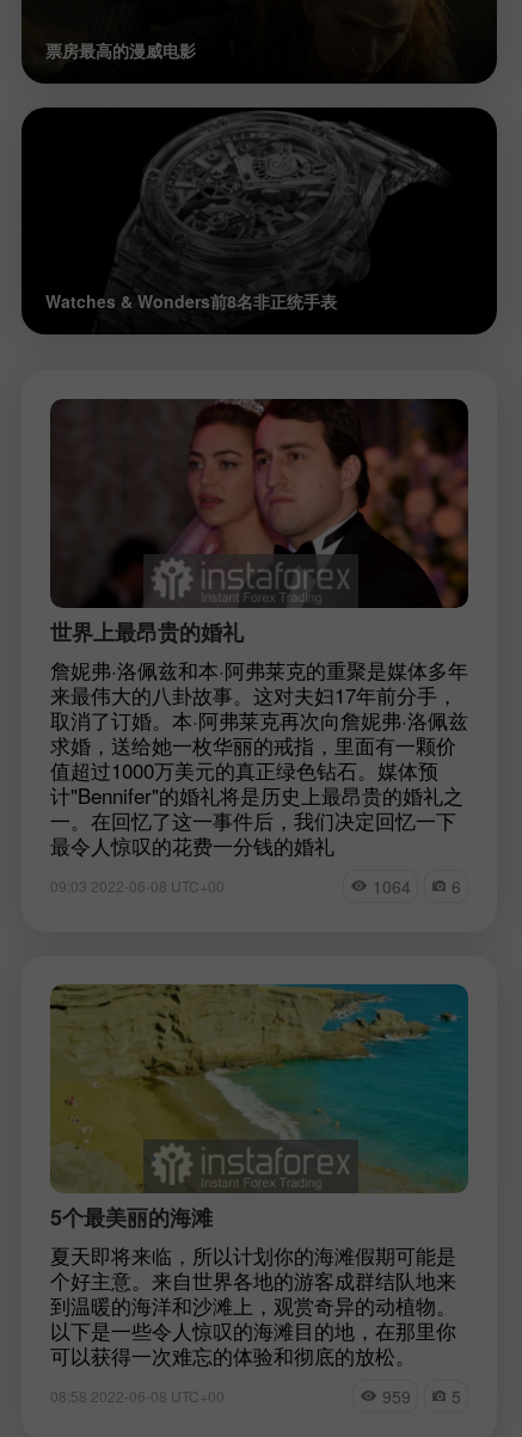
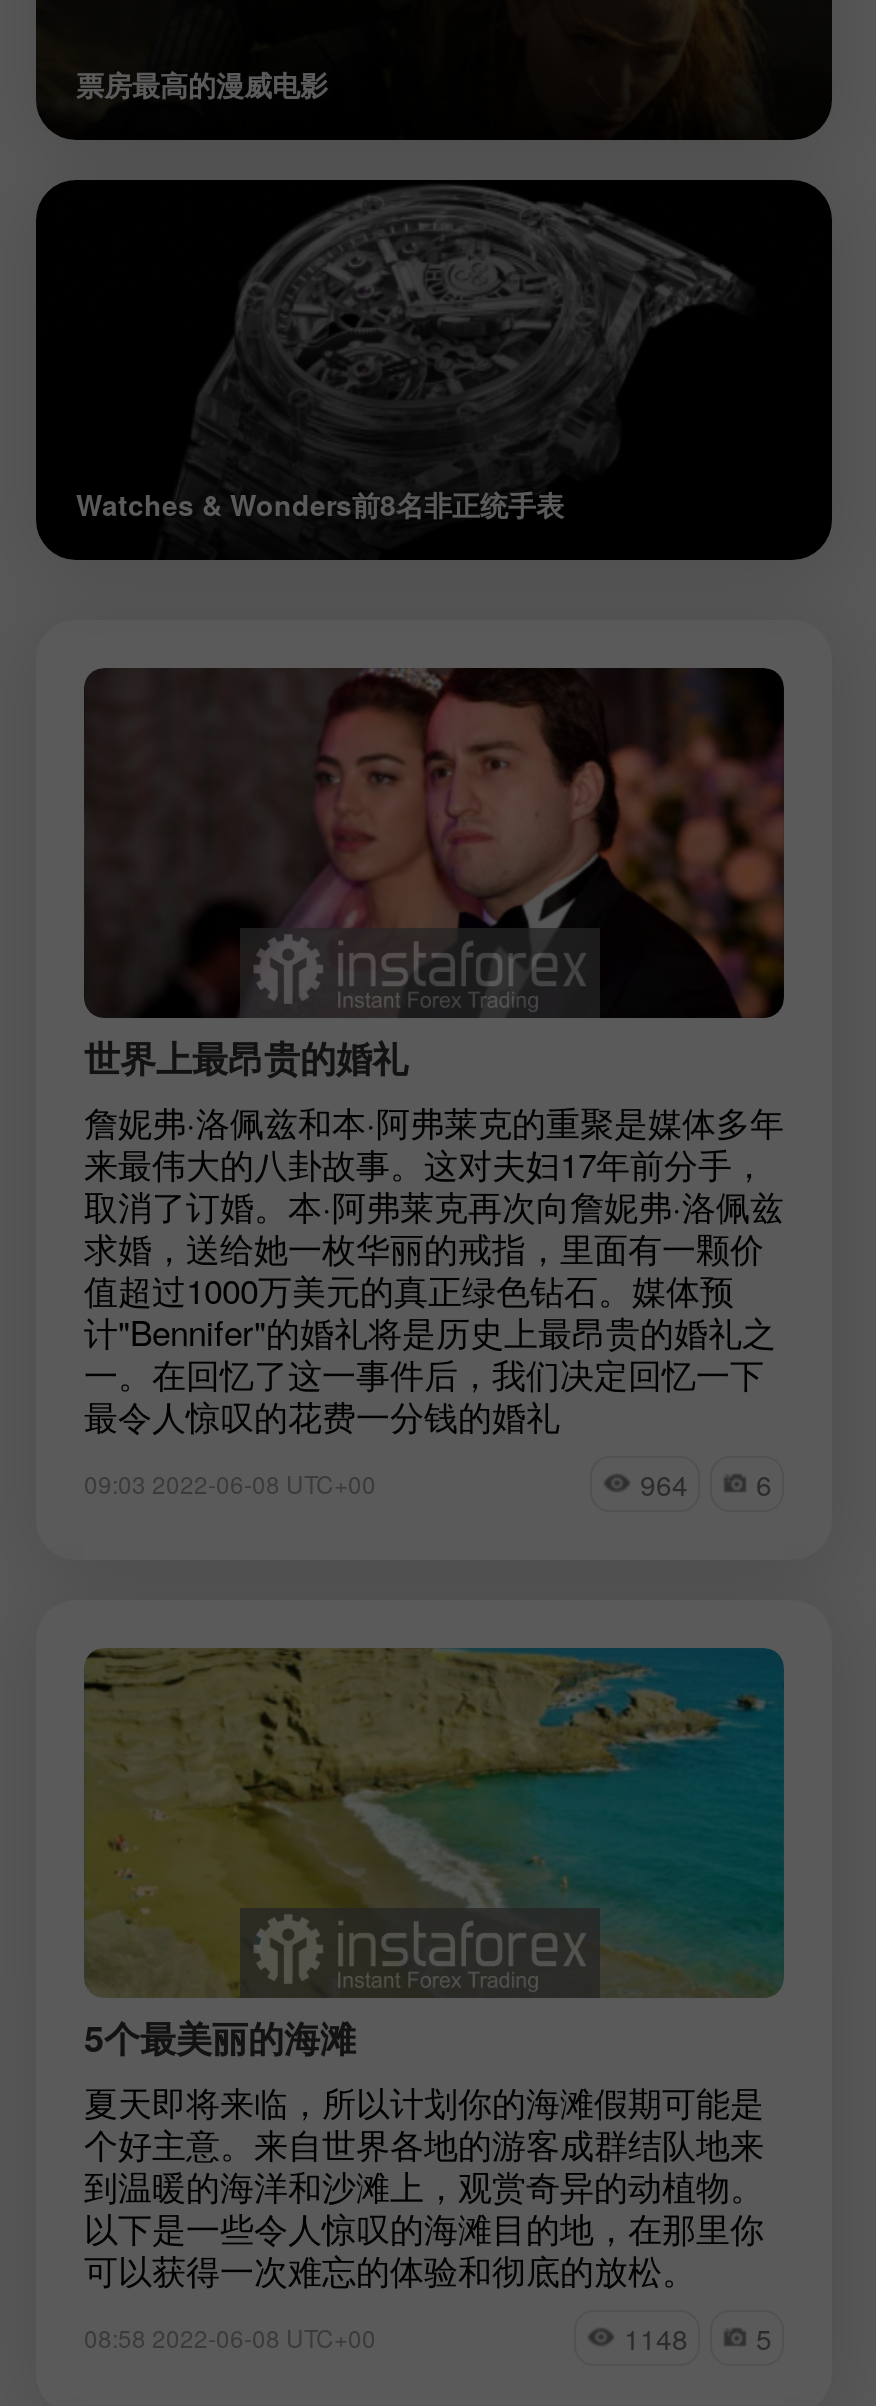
- 1064 6
+ 964 6

- 959 5
+ 1148 5
